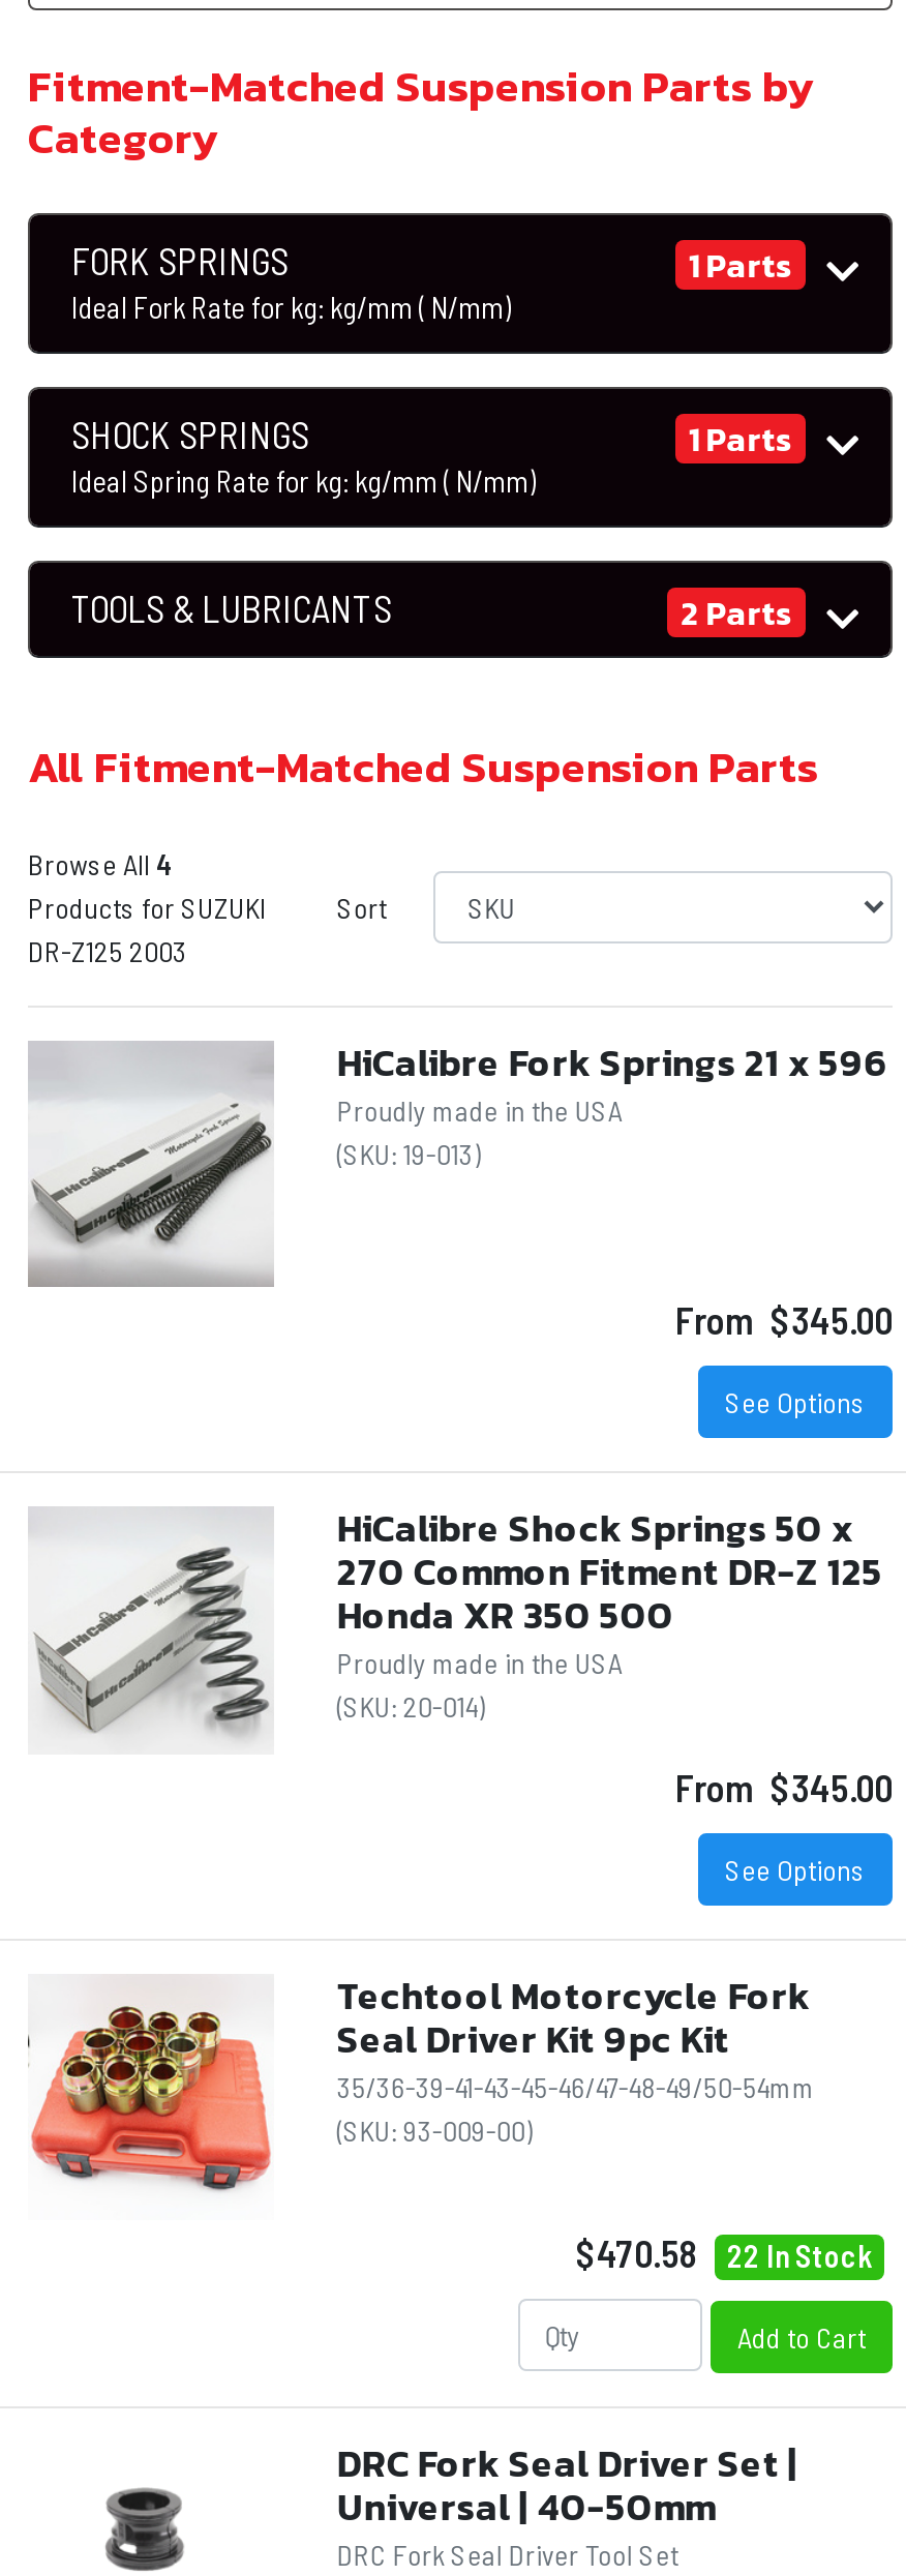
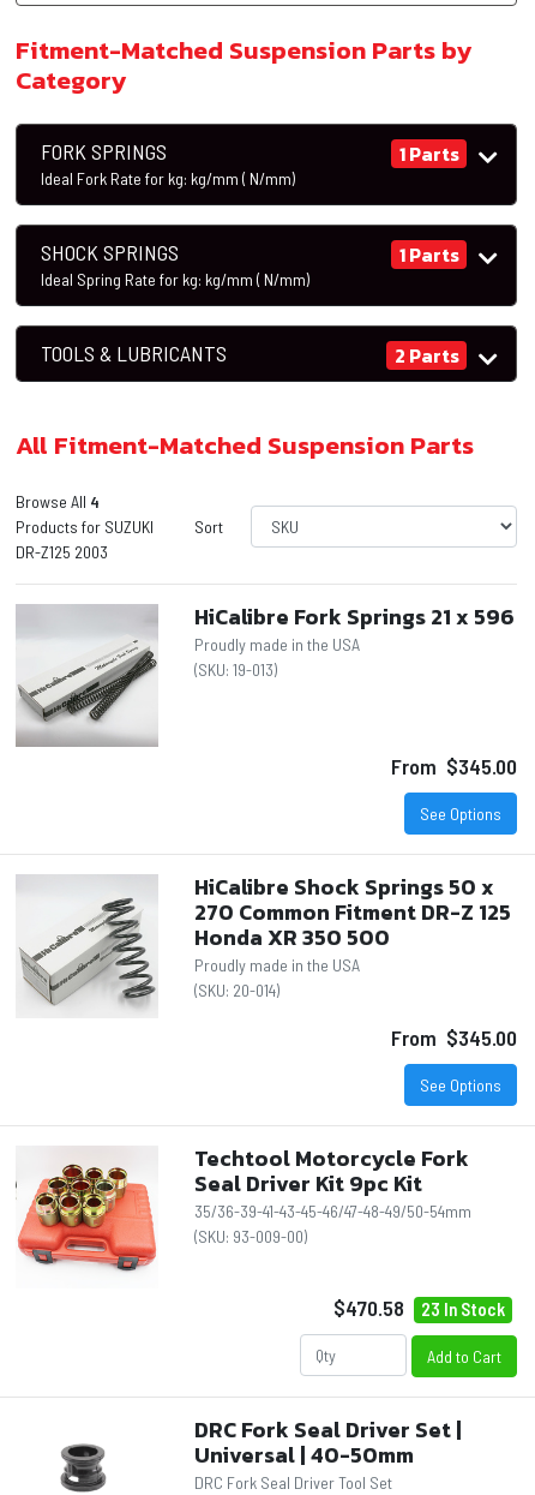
- $470.58 22 In Stock
+ $470.58 23 In Stock
